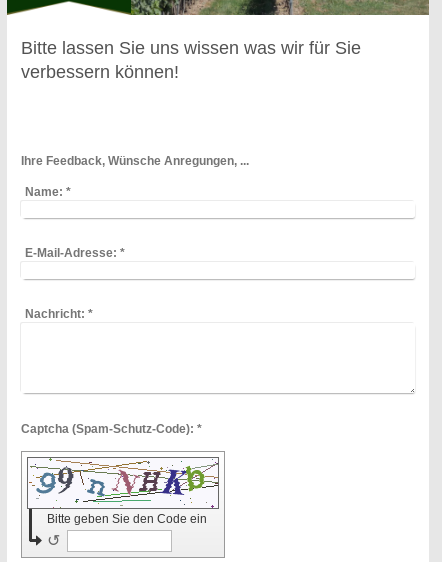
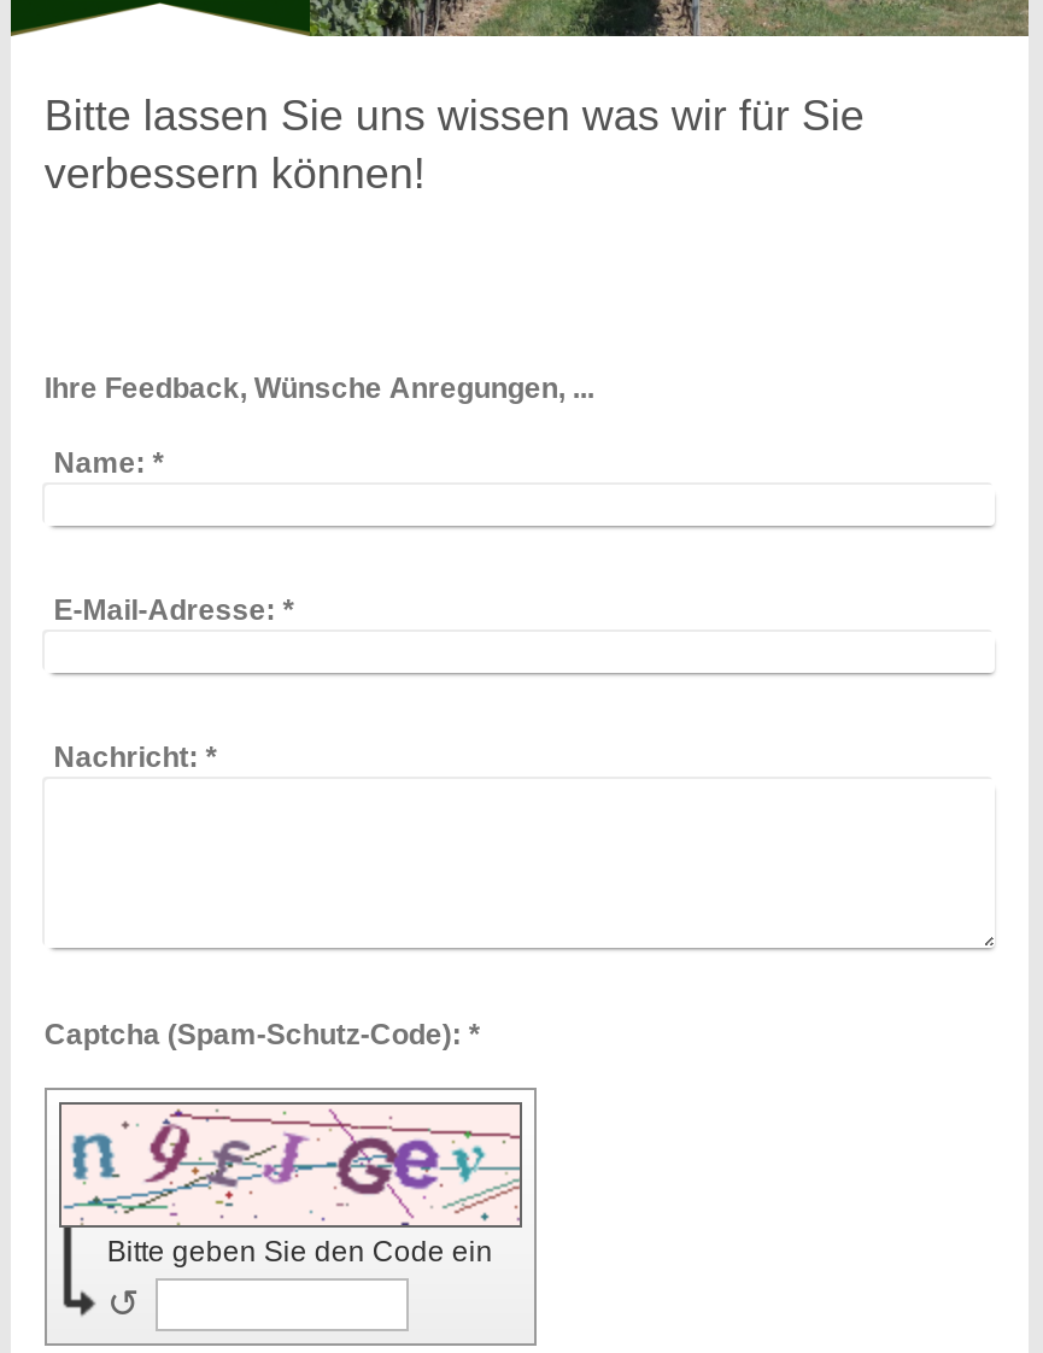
- [image]
+ [image]
